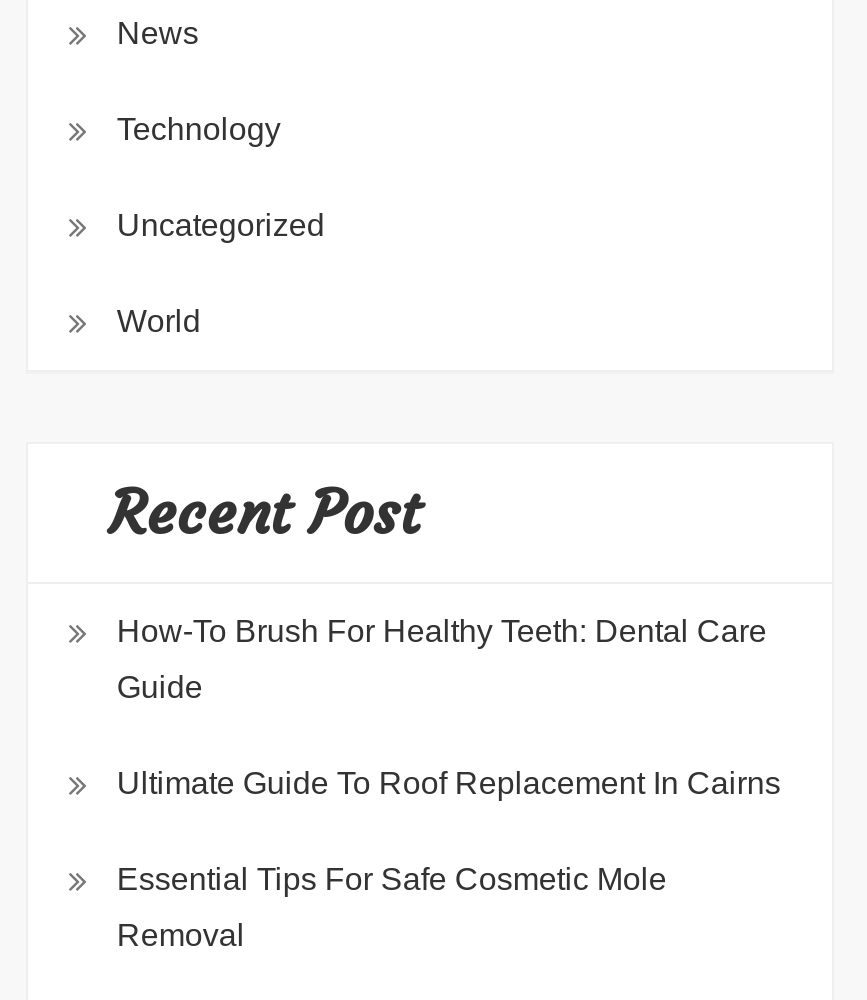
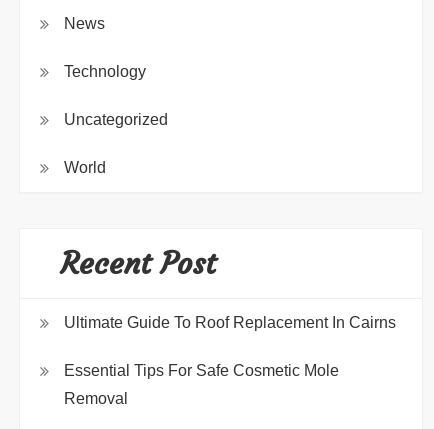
- How-To Brush For Healthy Teeth: Dental Care
- Guide
